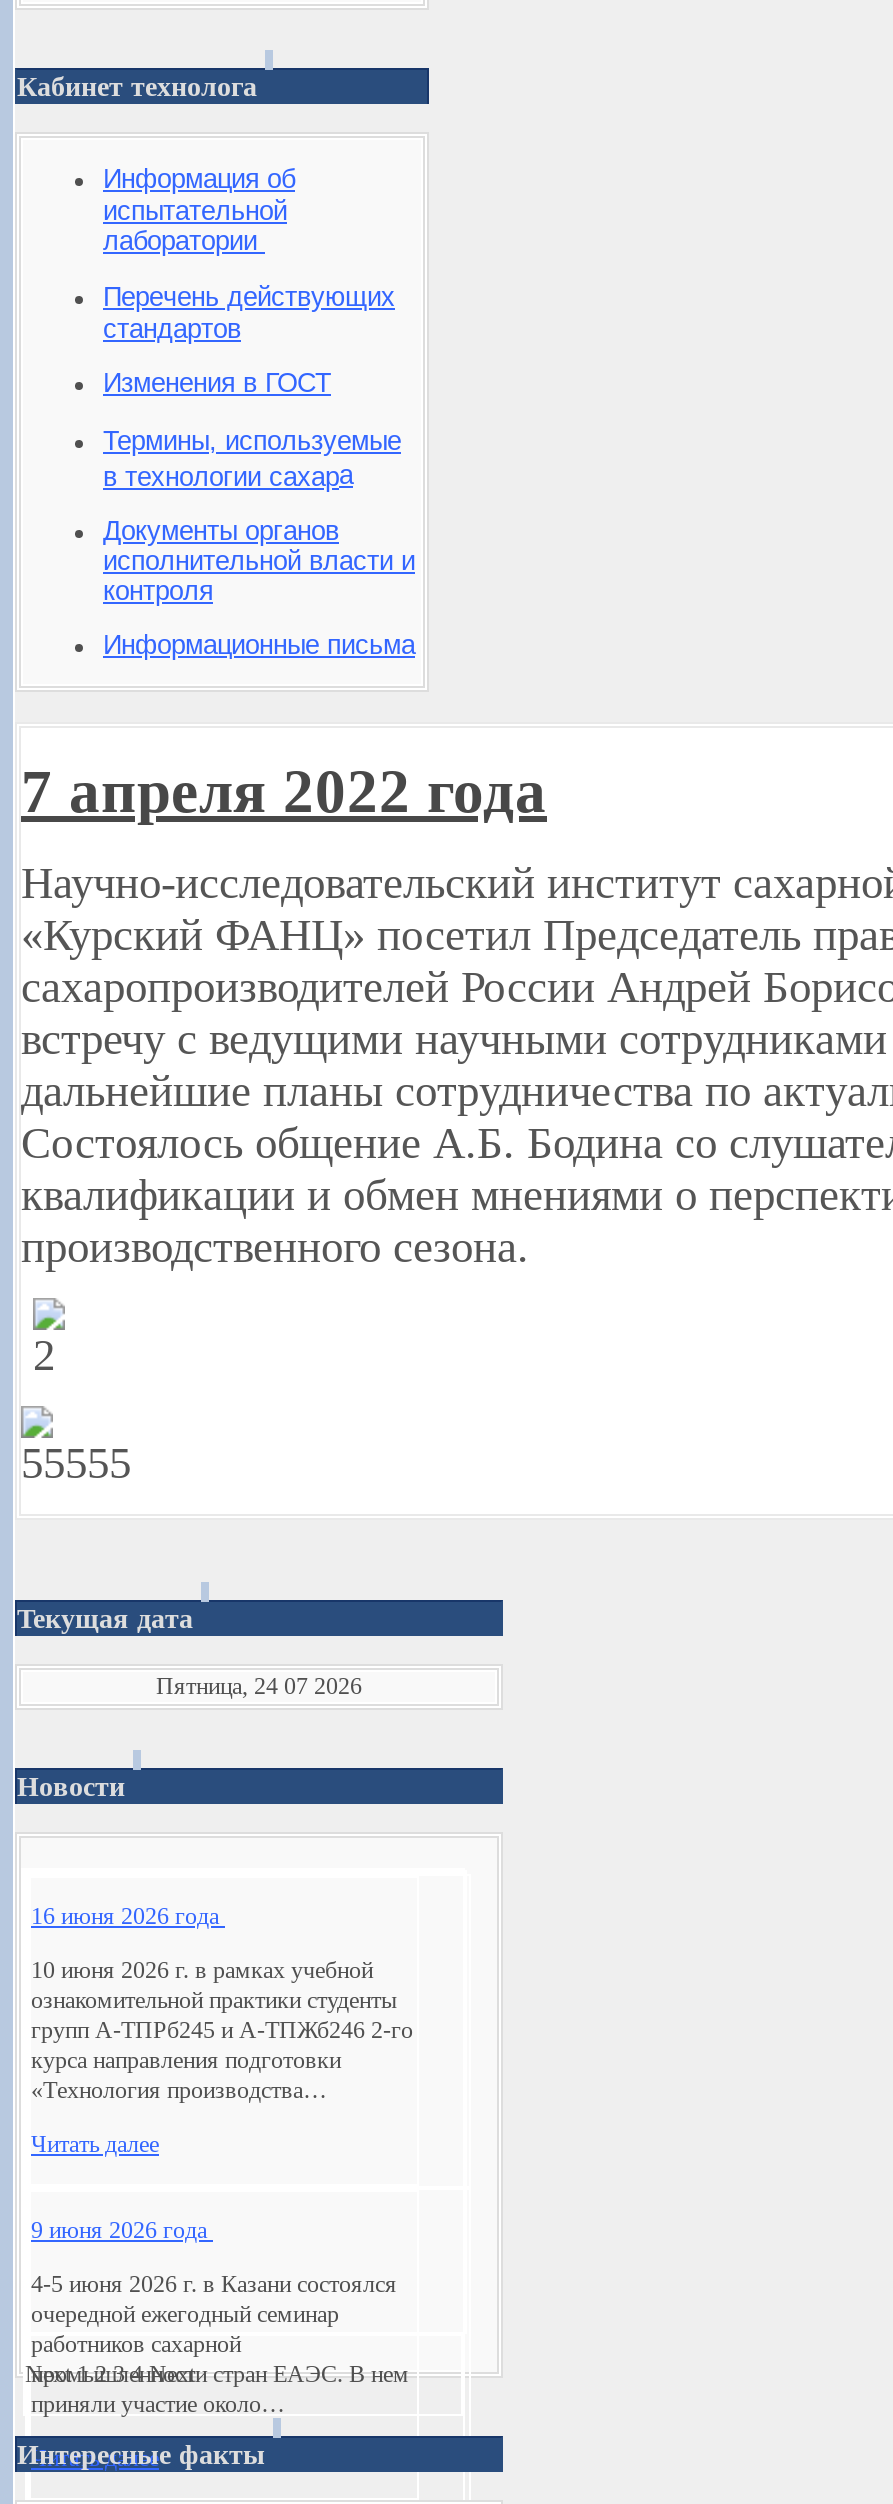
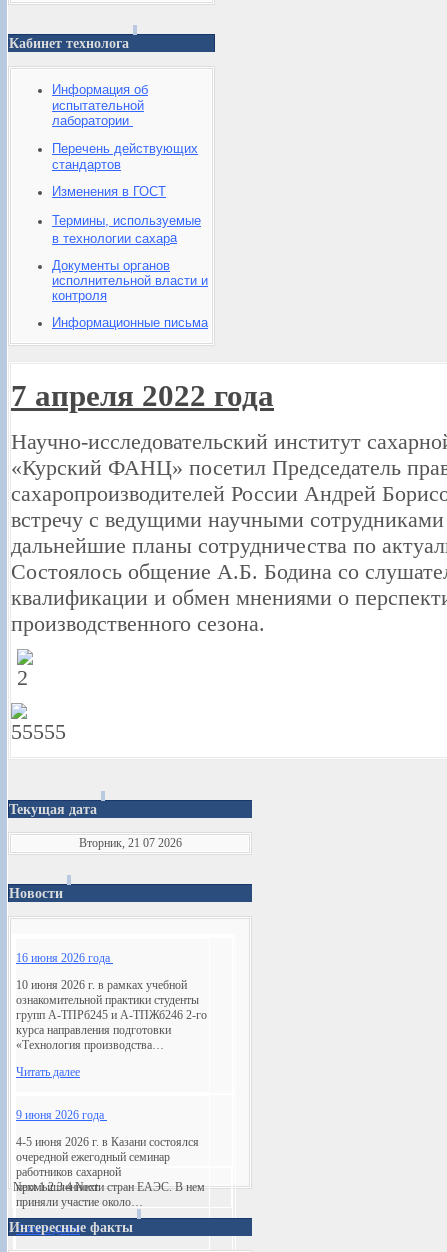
- Пятница, 24 07 2026
+ Вторник, 21 07 2026
